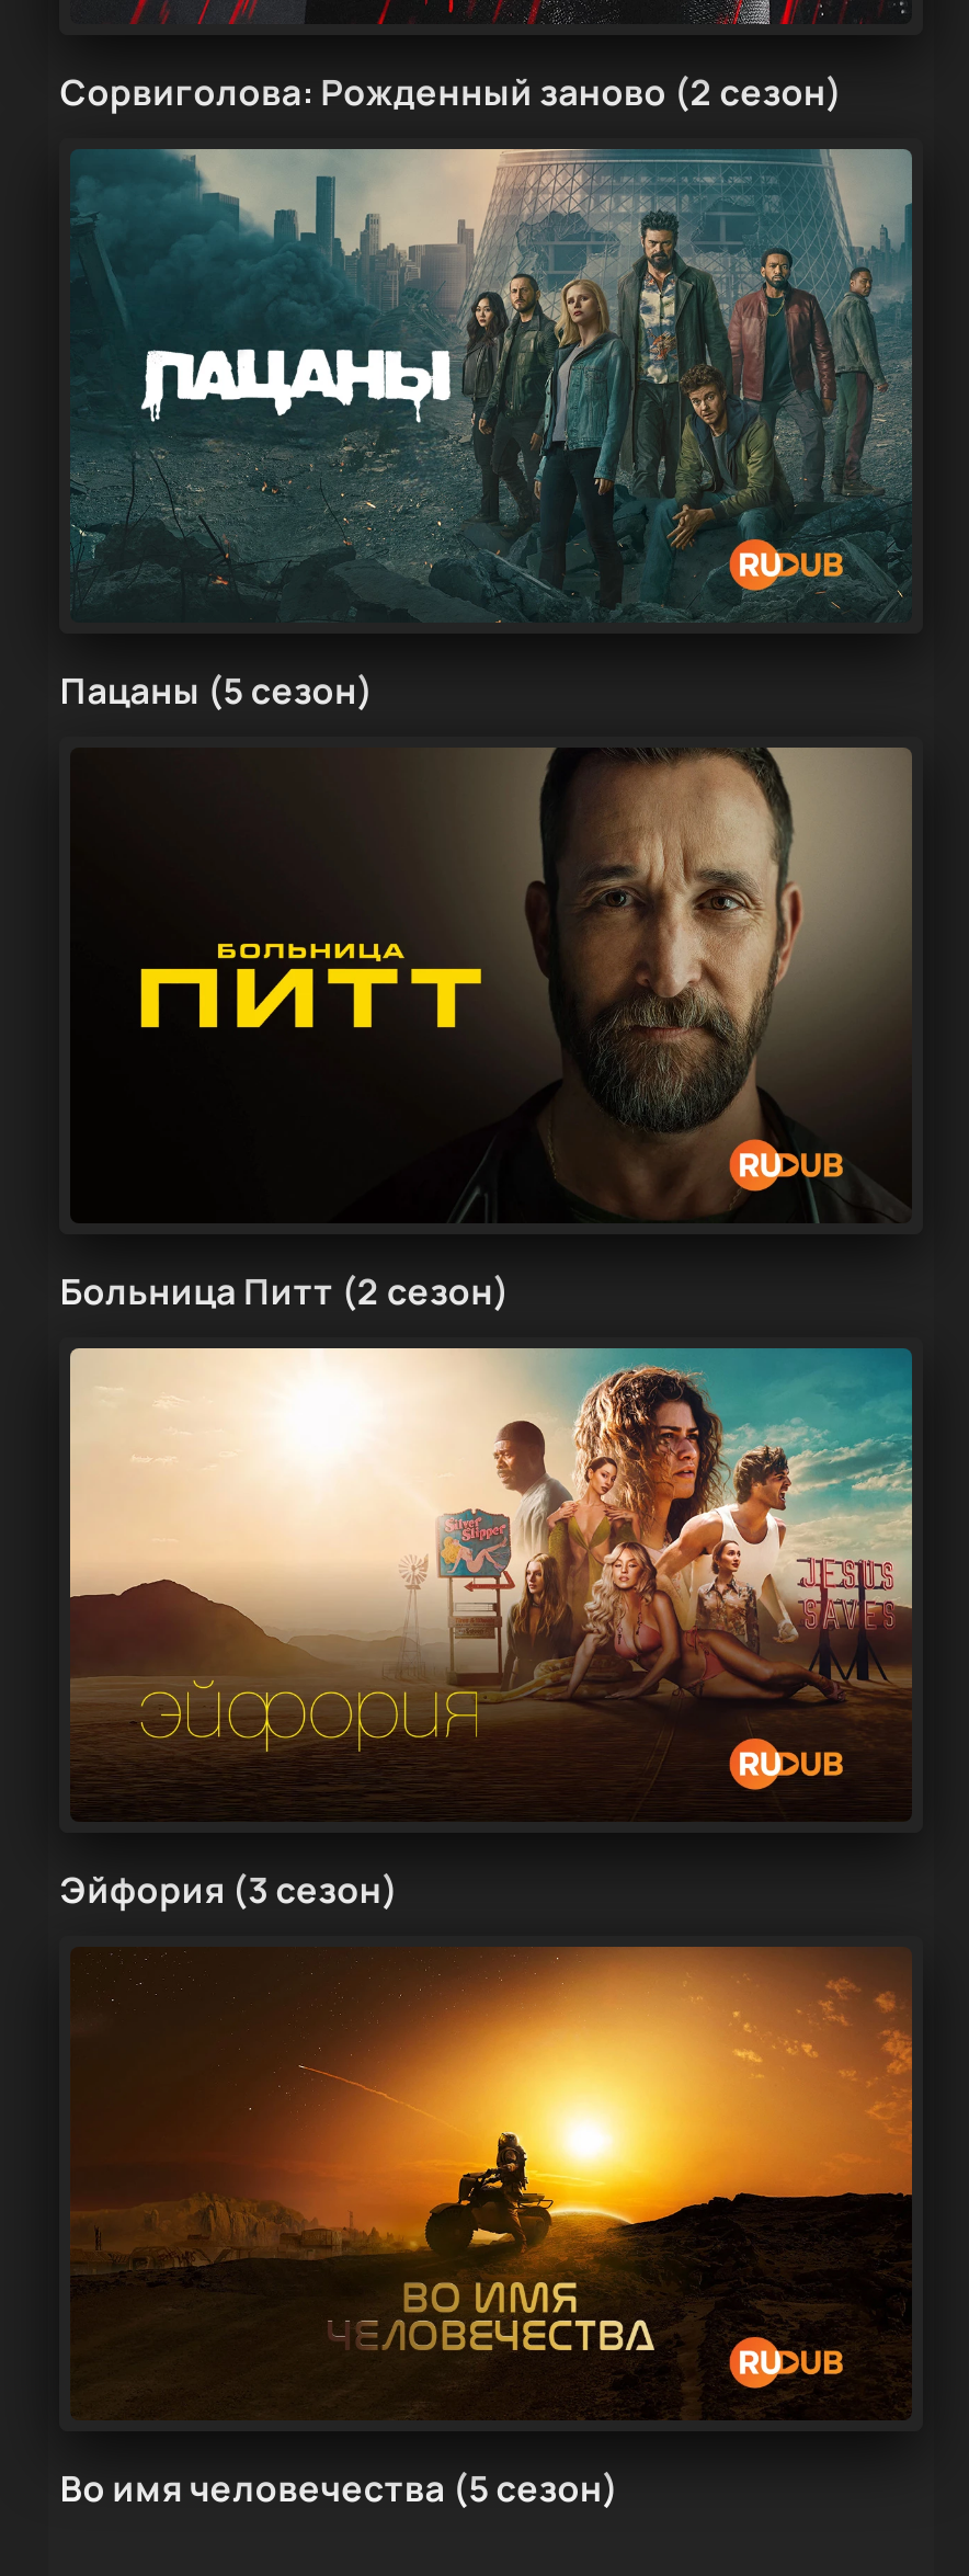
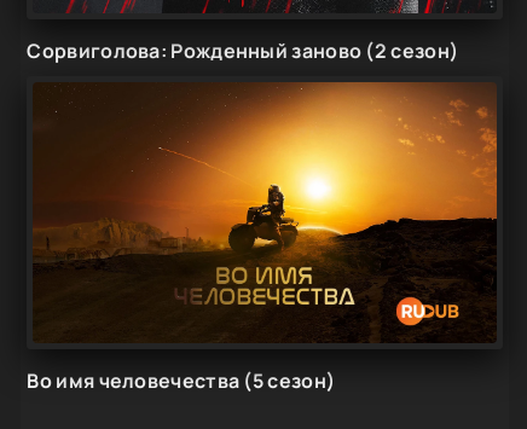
- [image]
- Пацаны (5 сезон)

- [image]
- Больница Питт (2 сезон)

- [image]

- [image]
- Эйфория (3 сезон)
